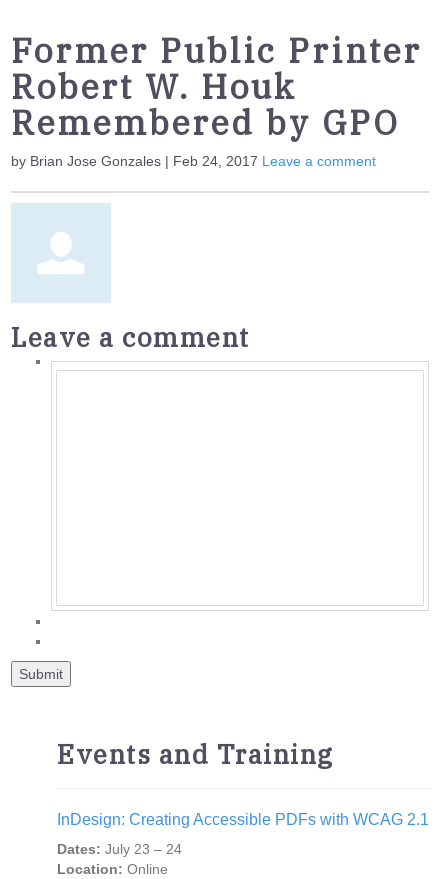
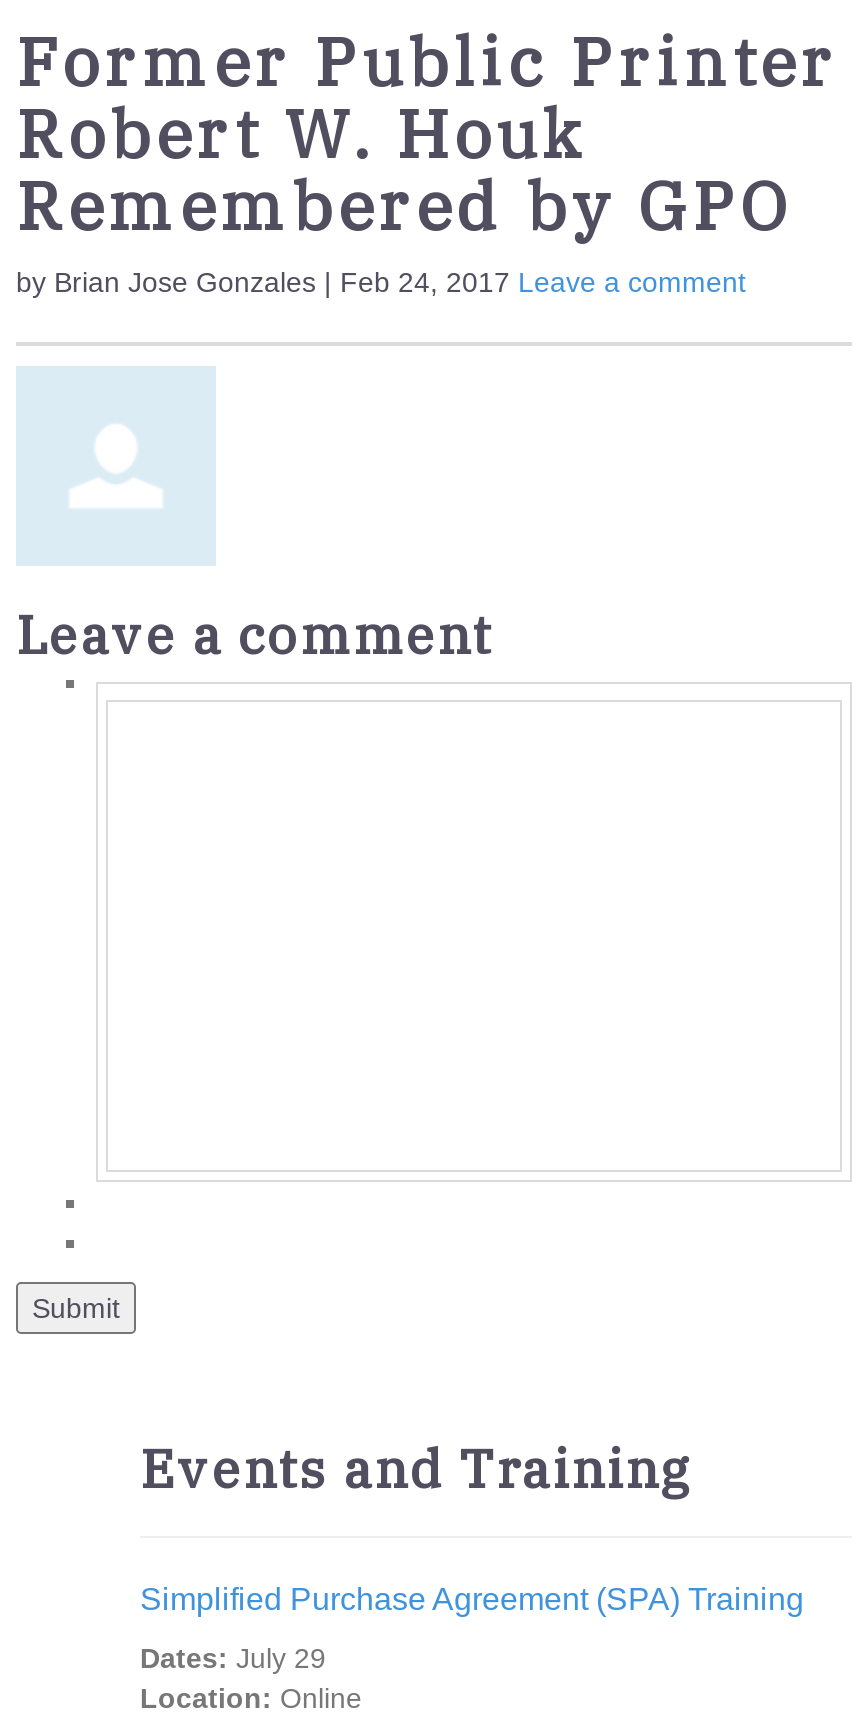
- InDesign: Creating Accessible PDFs with WCAG 2.1
+ Simplified Purchase Agreement (SPA) Training

- Dates: July 23 – 24
+ Dates: July 29
